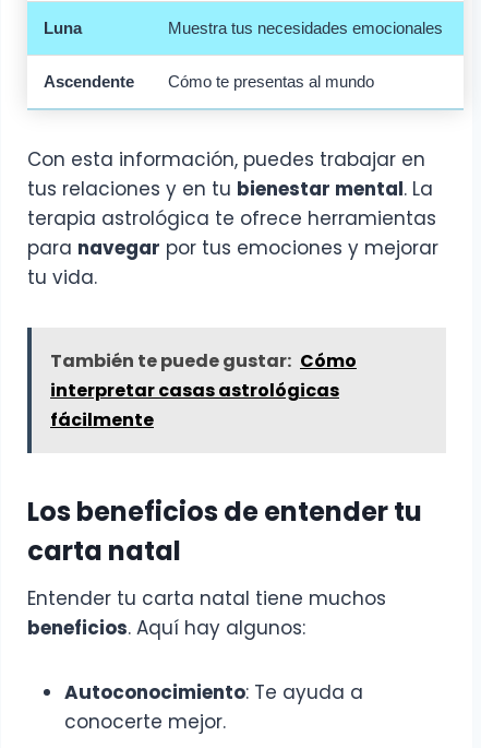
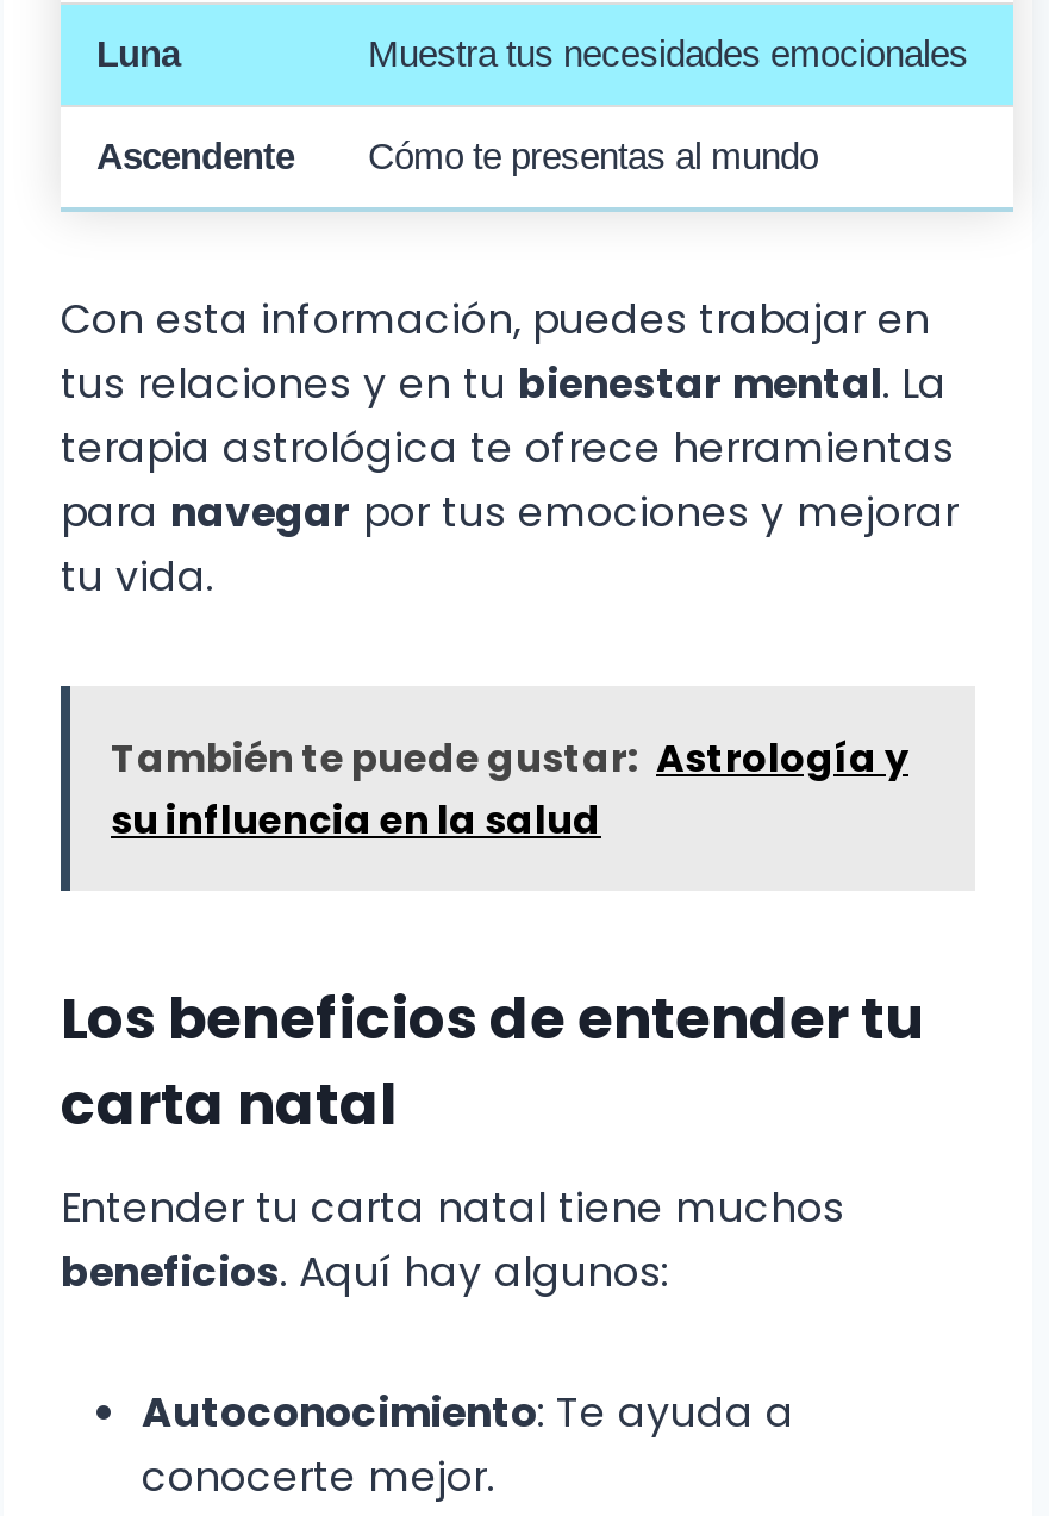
- También te puede gustar: Cómo
- interpretar casas astrológicas
- fácilmente
+ También te puede gustar: Astrología y
+ su influencia en la salud
